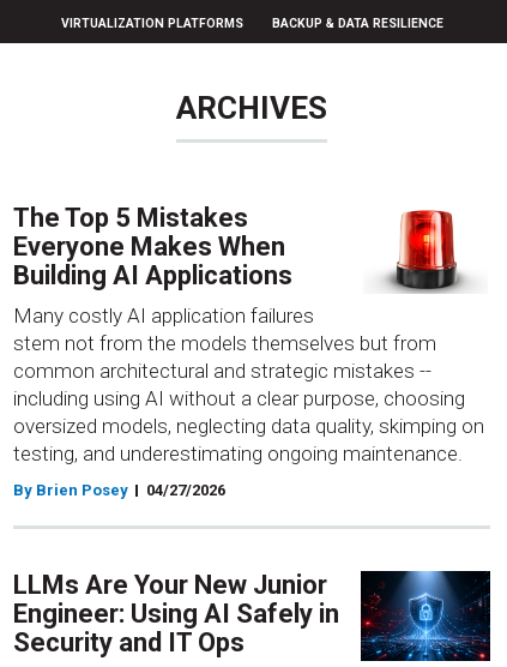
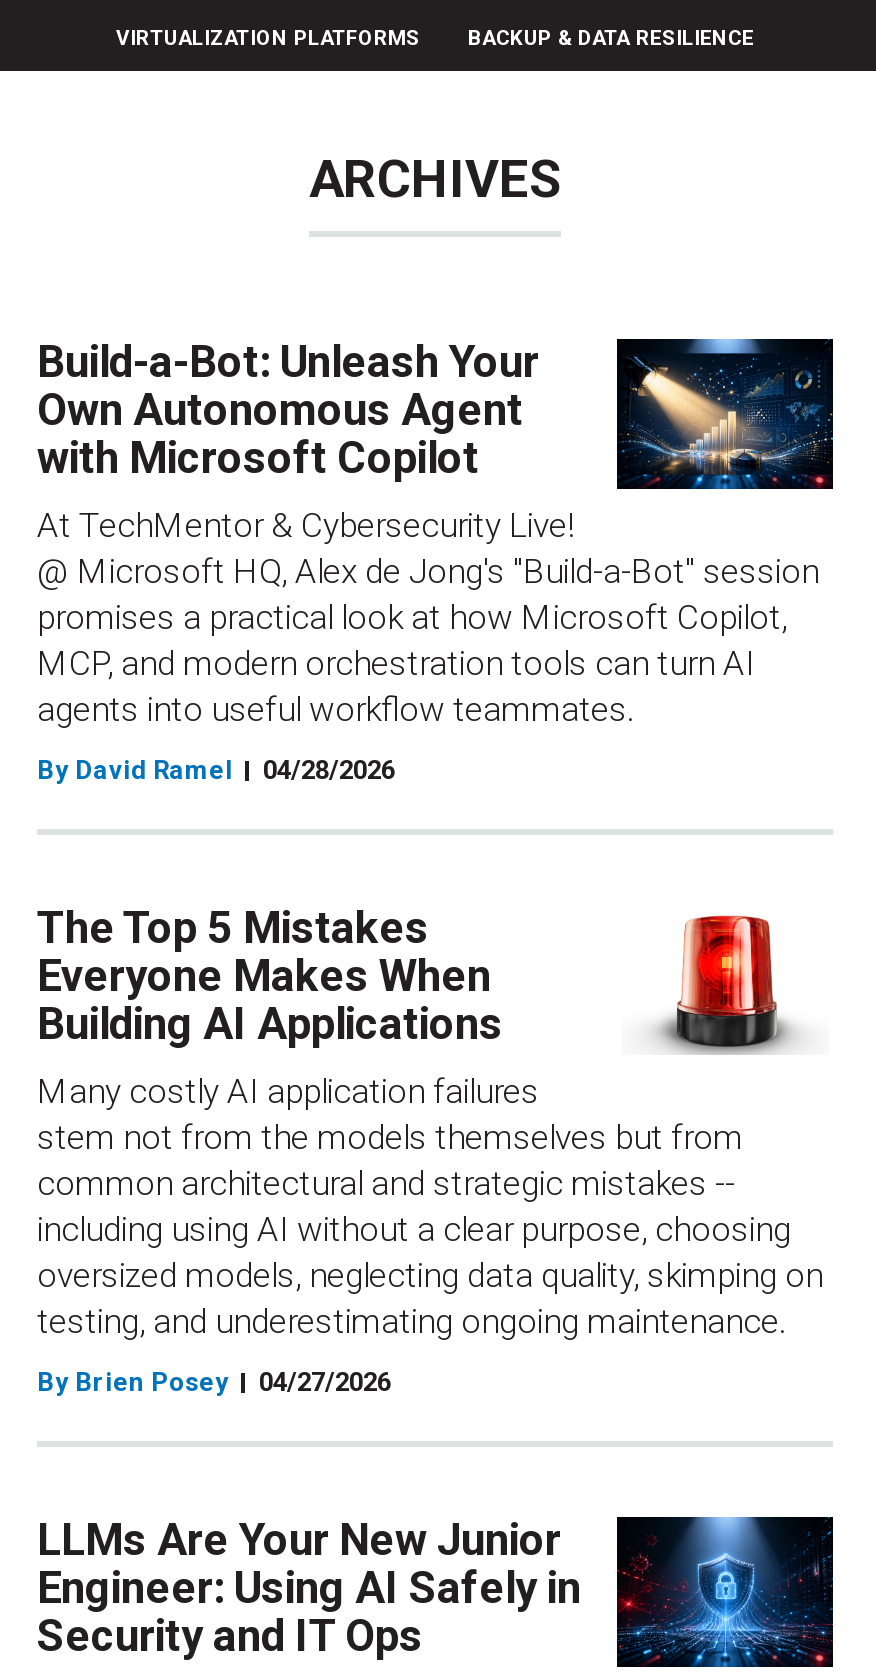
+ [image]
+ Build-a-Bot: Unleash Your
+ Own Autonomous Agent
+ with Microsoft Copilot
+ At TechMentor & Cybersecurity Live!
+ @ Microsoft HQ, Alex de Jong's "Build-a-Bot" session
+ promises a practical look at how Microsoft Copilot,
+ MCP, and modern orchestration tools can turn AI
+ agents into useful workflow teammates.
+ By David Ramel
+ 04/28/2026
